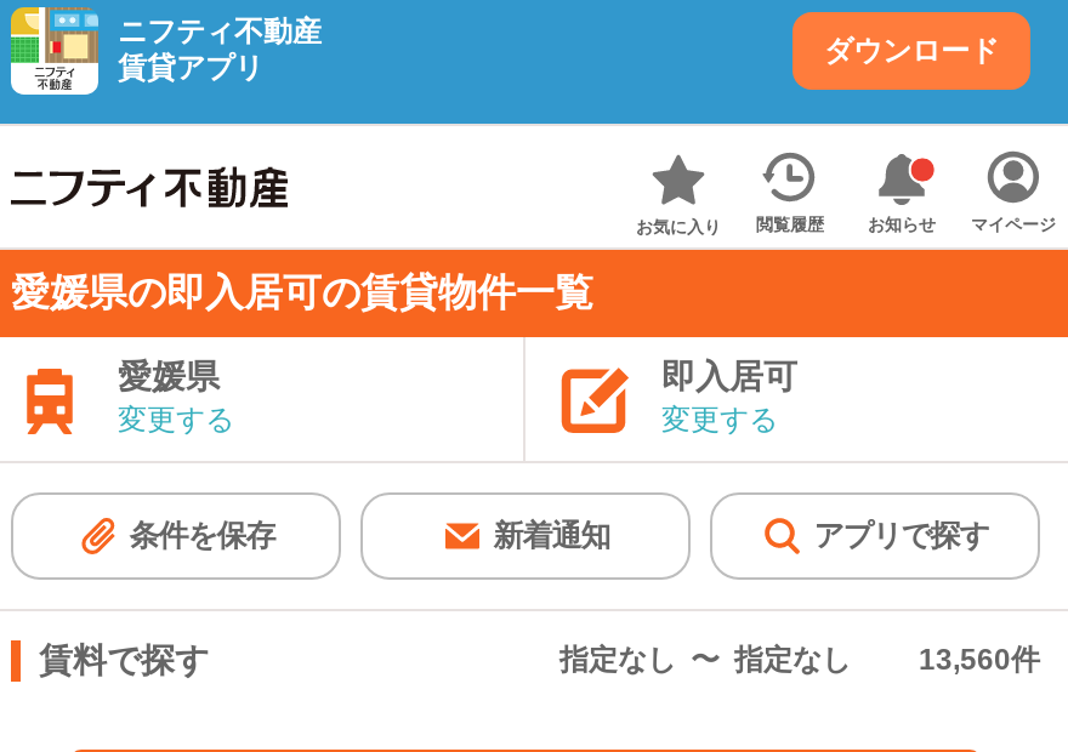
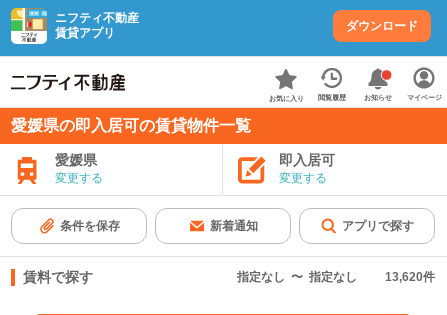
- 指定なし 〜 指定なし 13,560件
+ 指定なし 〜 指定なし 13,620件
